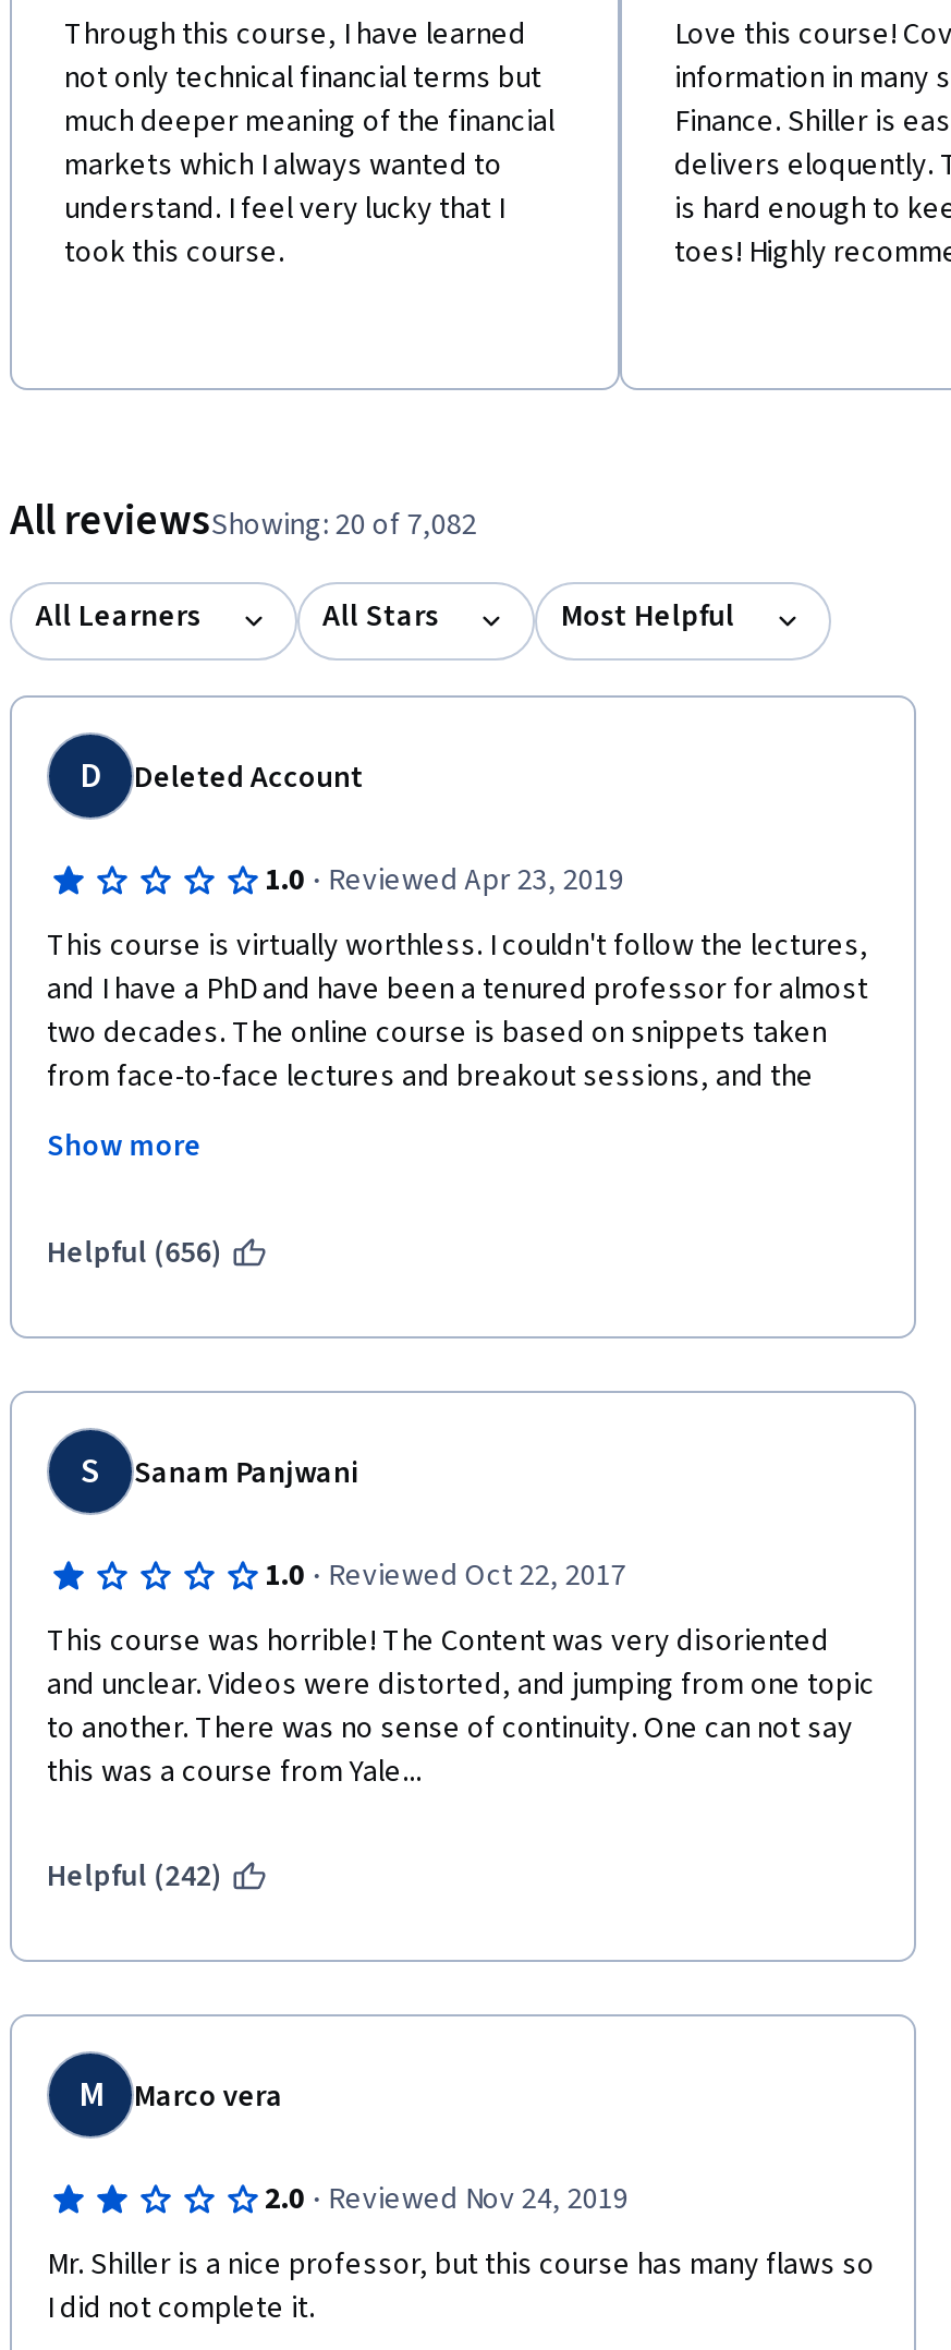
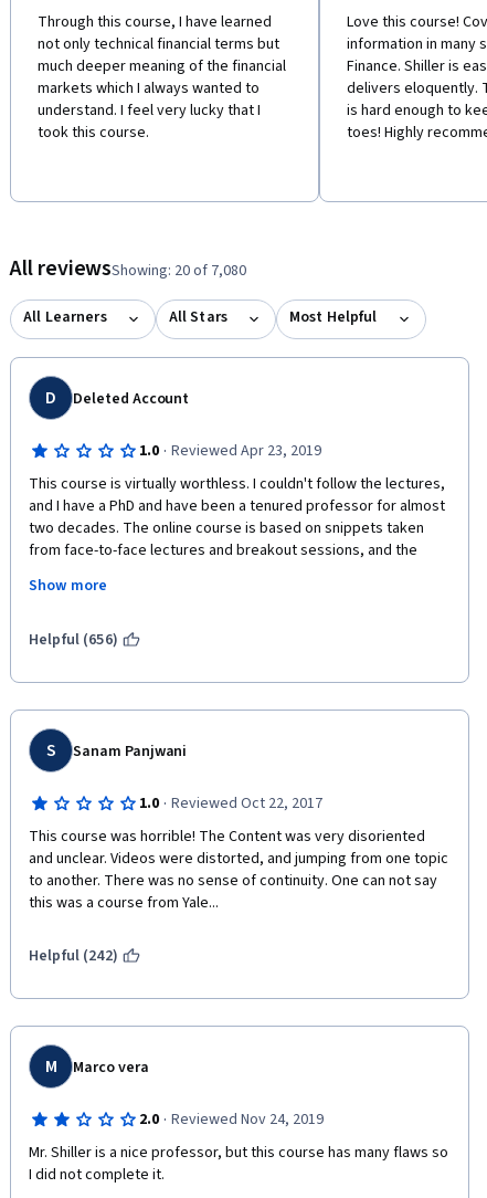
- All reviewsShowing: 20 of 7,082
+ All reviewsShowing: 20 of 7,080
